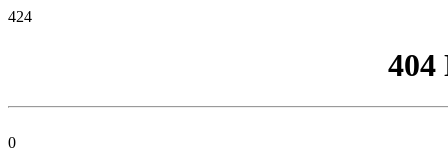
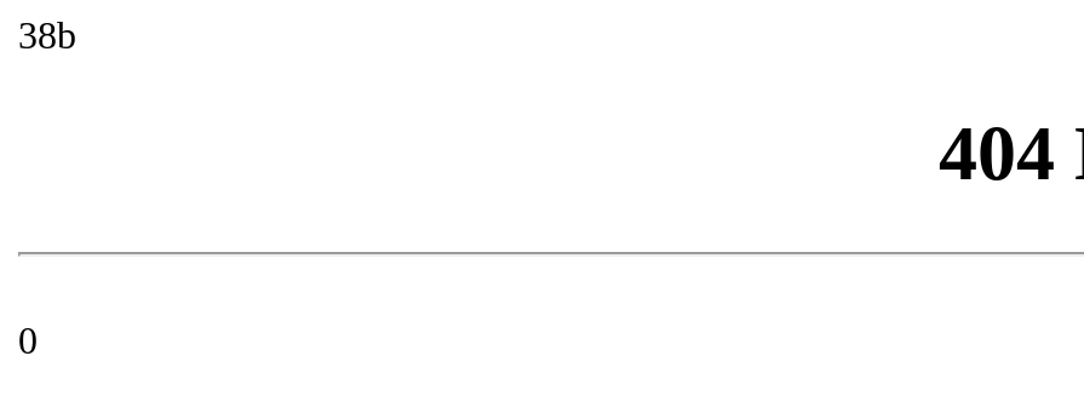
- 424
+ 38b
